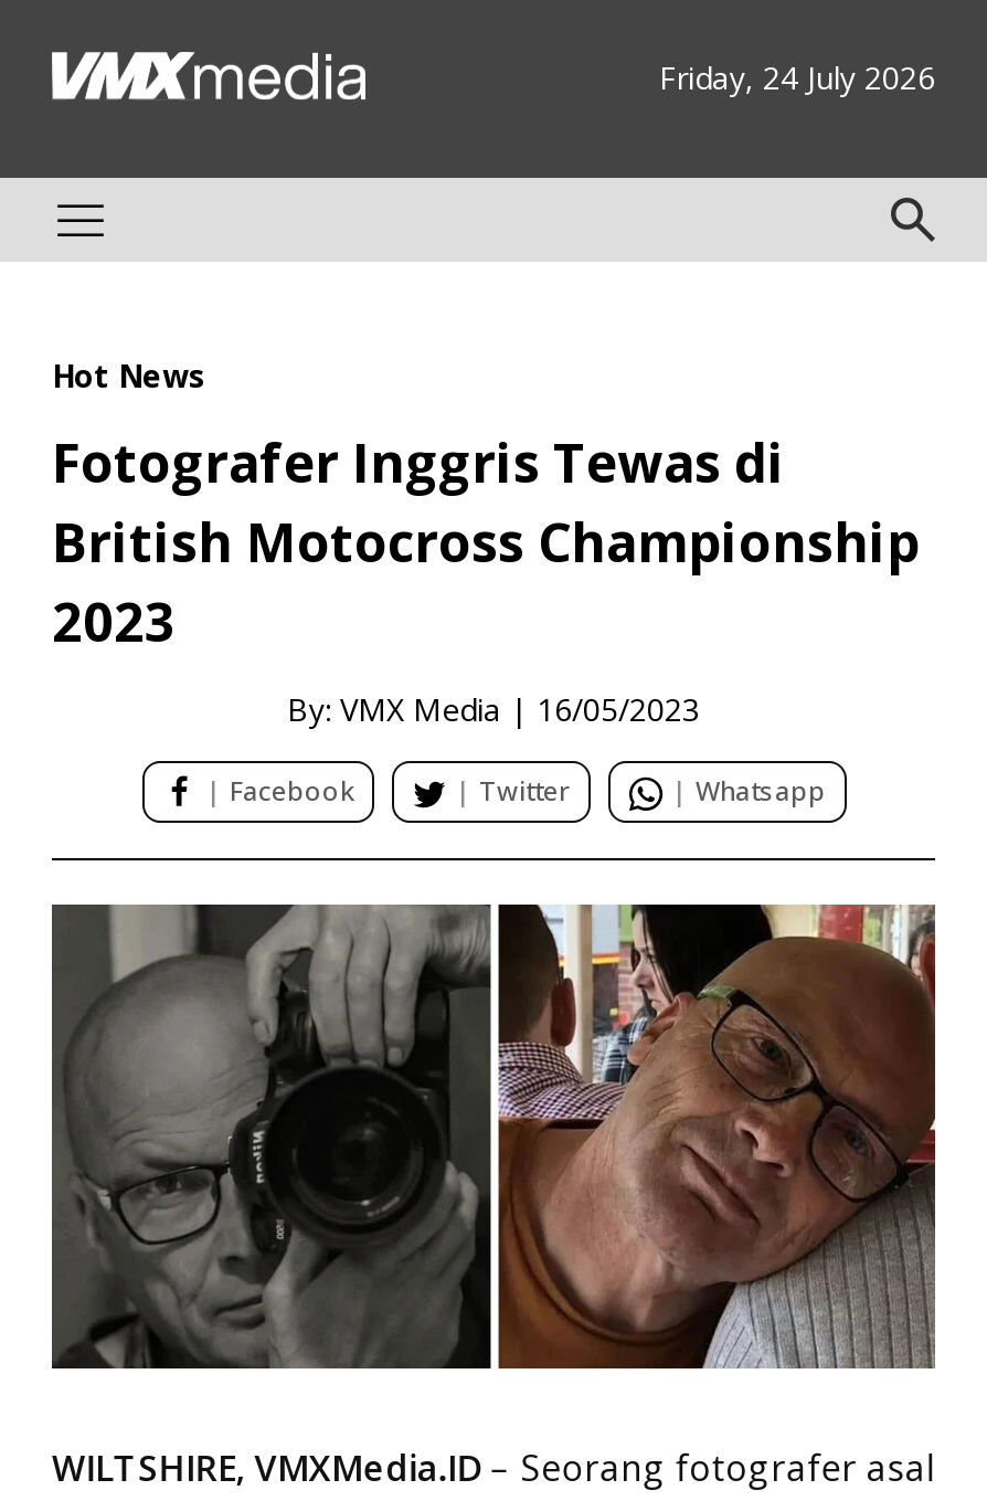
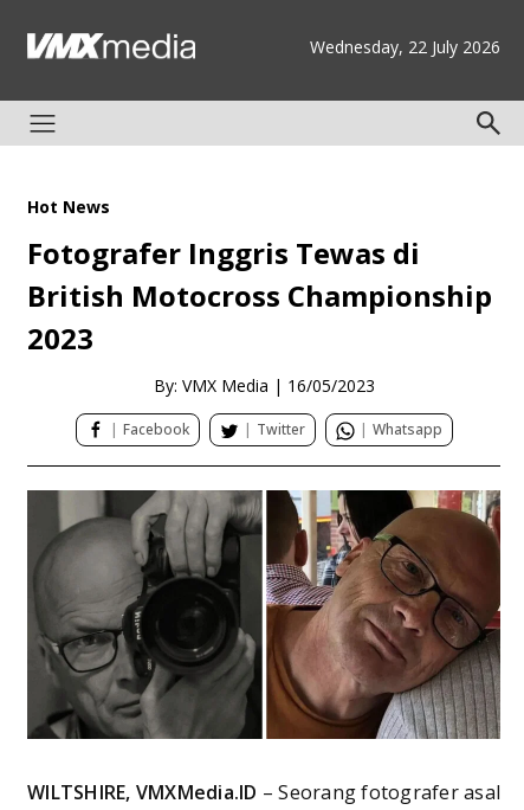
- Friday, 24 July 2026
+ Wednesday, 22 July 2026
